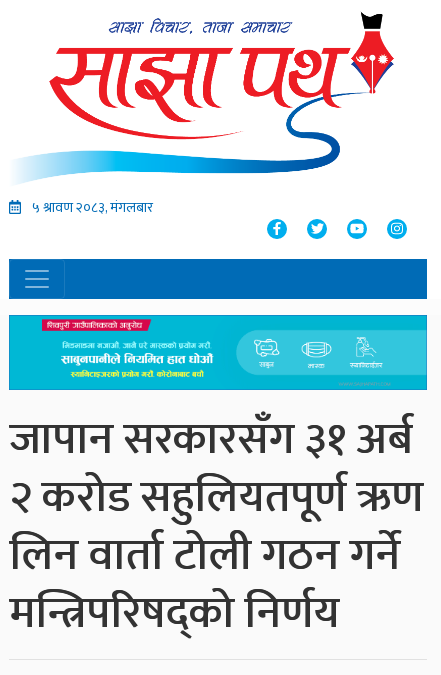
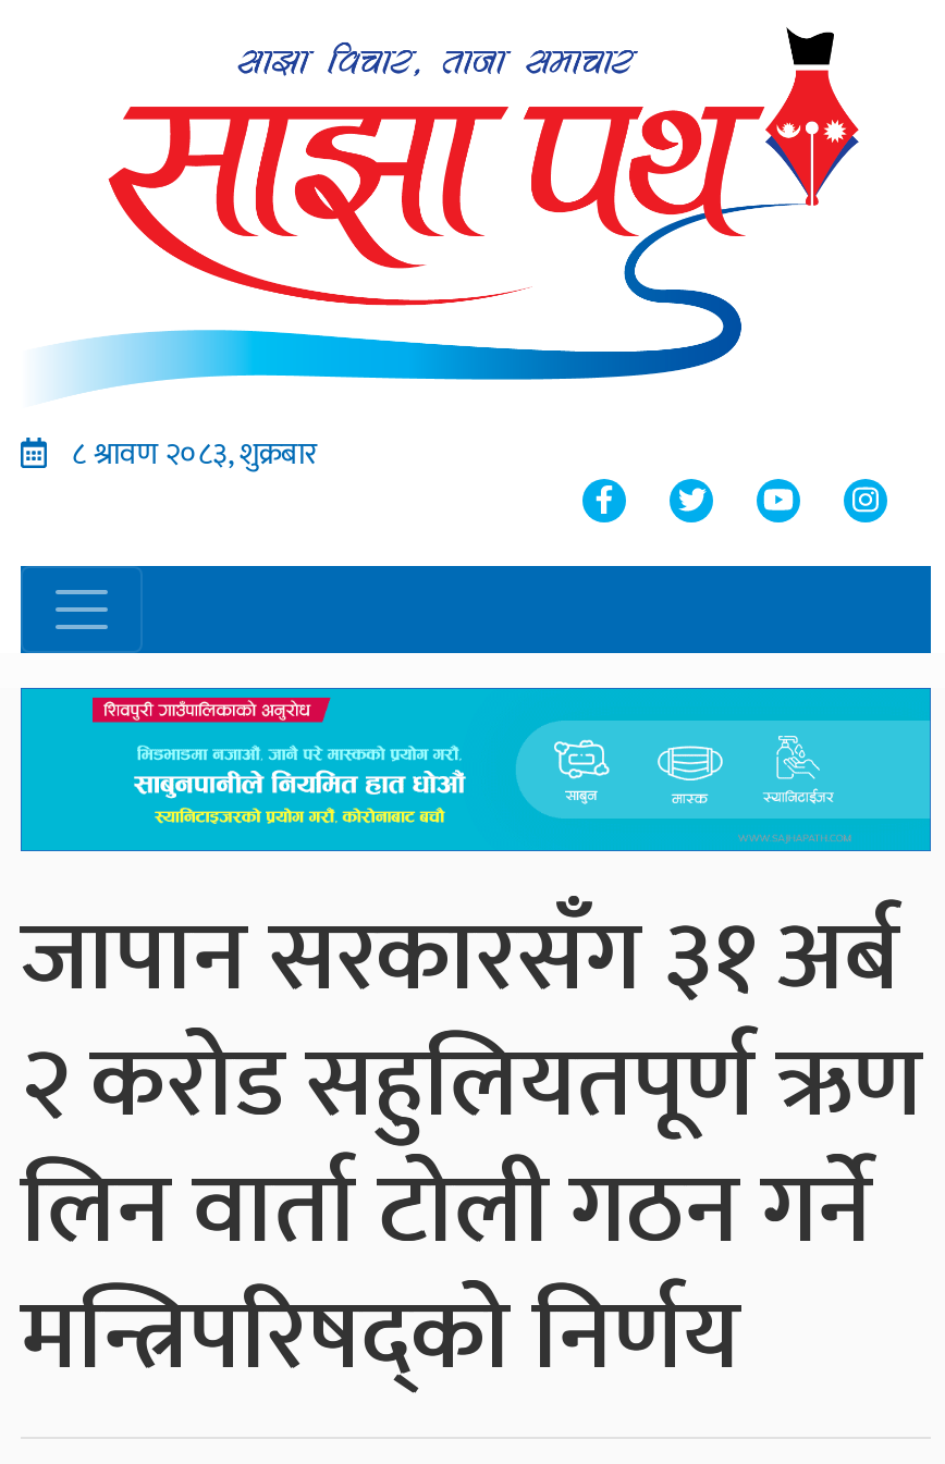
- ५ श्रावण २०८३, मंगलबार
+ ८ श्रावण २०८३, शुक्रबार
